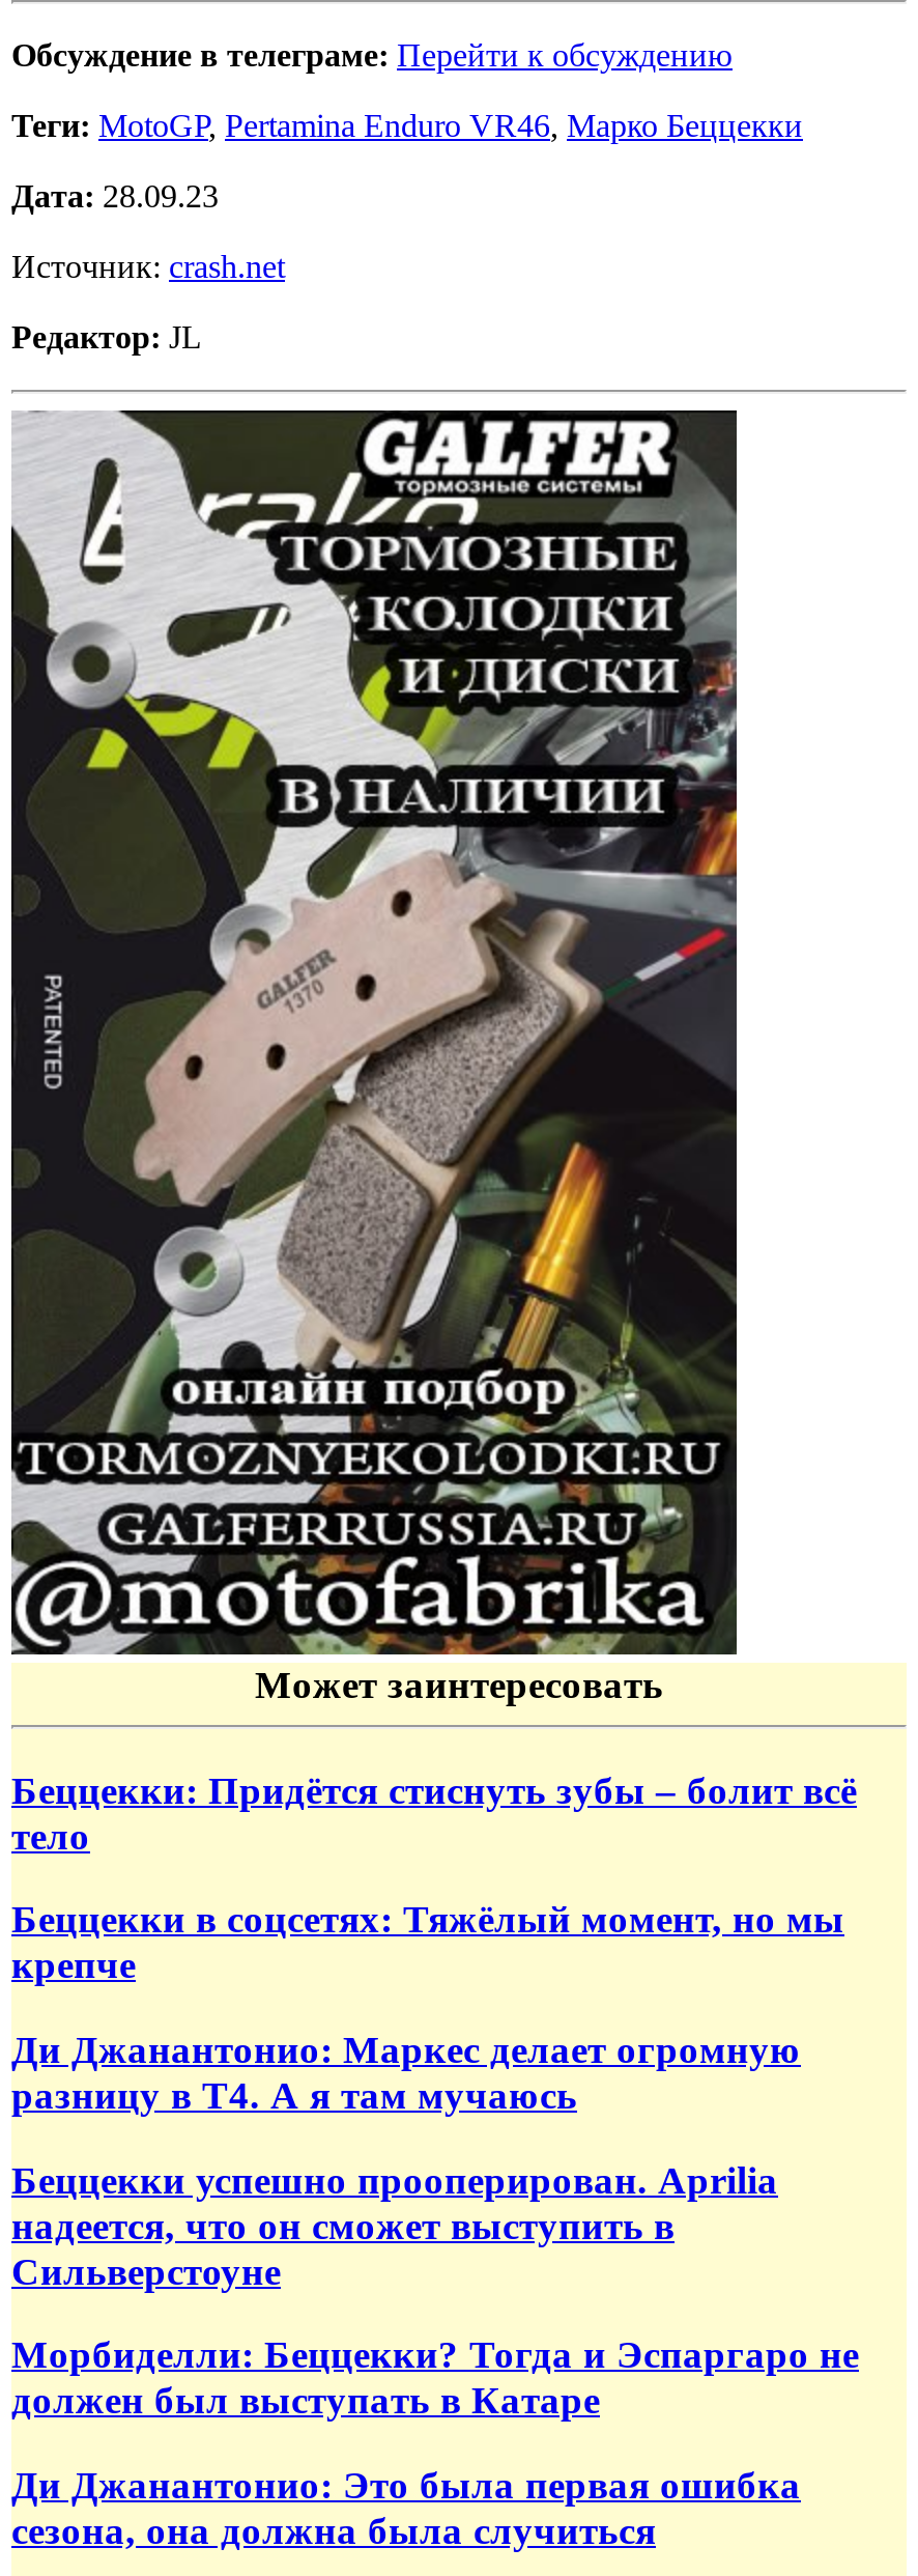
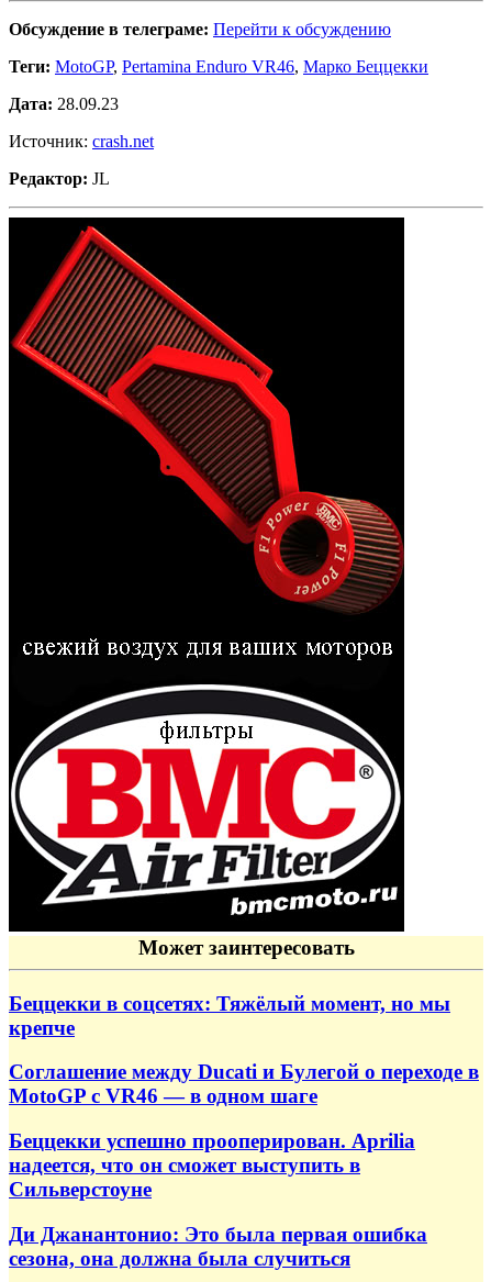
- [image]
+ [image]

moved down: Может заинтересовать

- Беццекки: Придётся стиснуть зубы – болит всё
- тело

- Ди Джанантонио: Маркес делает огромную
- разницу в T4. А я там мучаюсь
+ Соглашение между Ducati и Булегой о переходе в
+ MotoGP с VR46 — в одном шаге

- Морбиделли: Беццекки? Тогда и Эспаргаро не
- должен был выступать в Катаре
